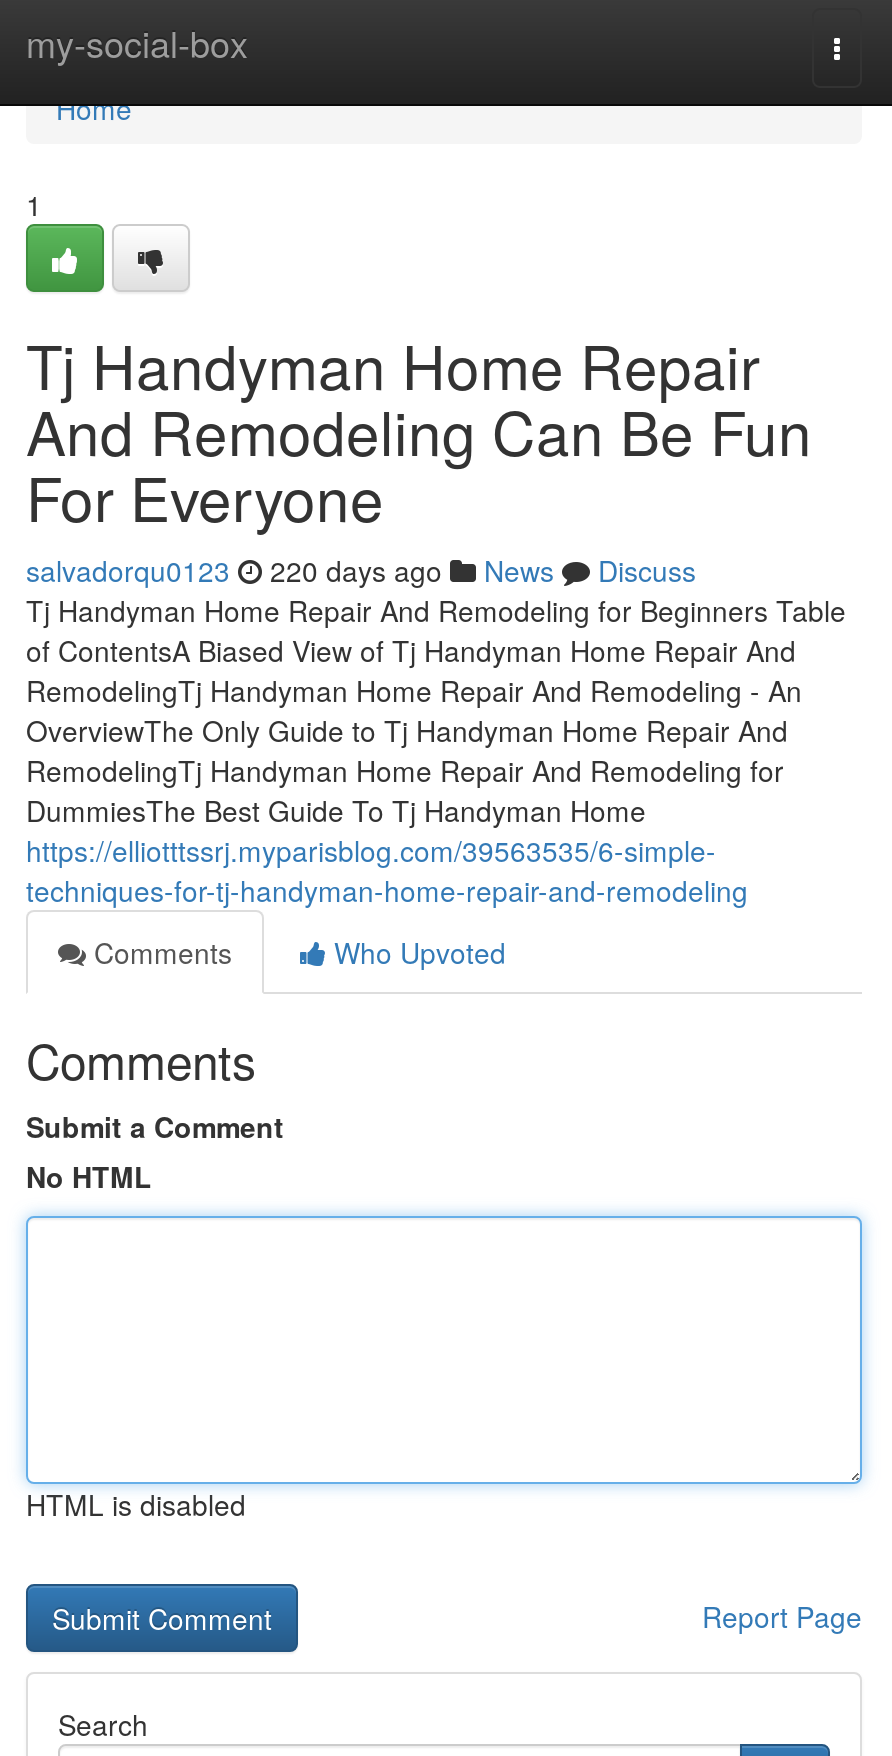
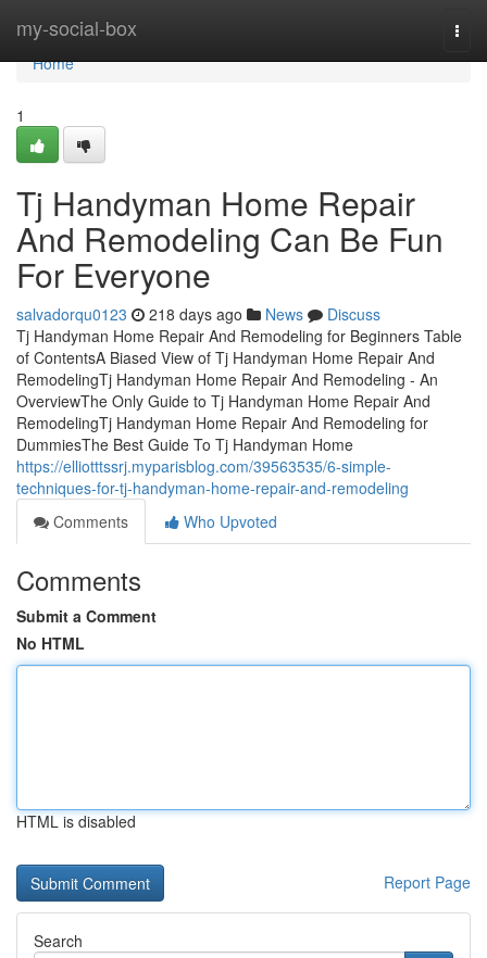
- salvadorqu0123 220 days ago News Discuss
+ salvadorqu0123 218 days ago News Discuss
